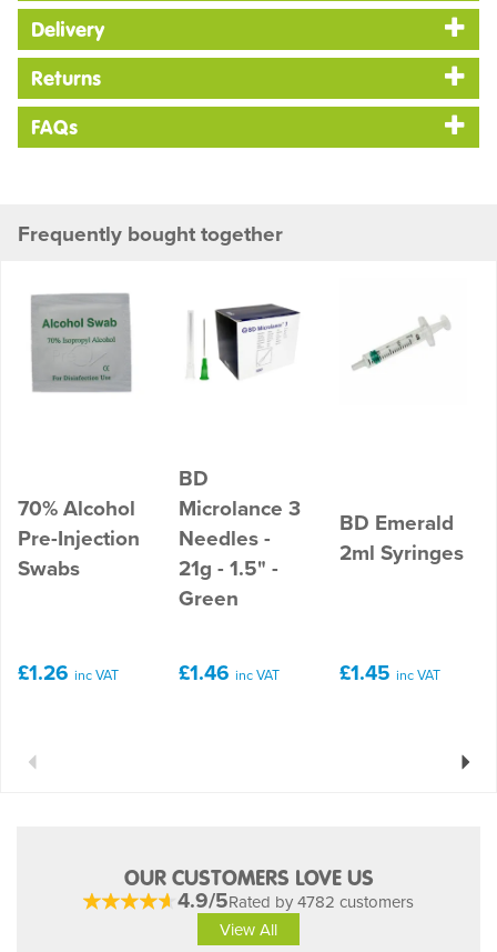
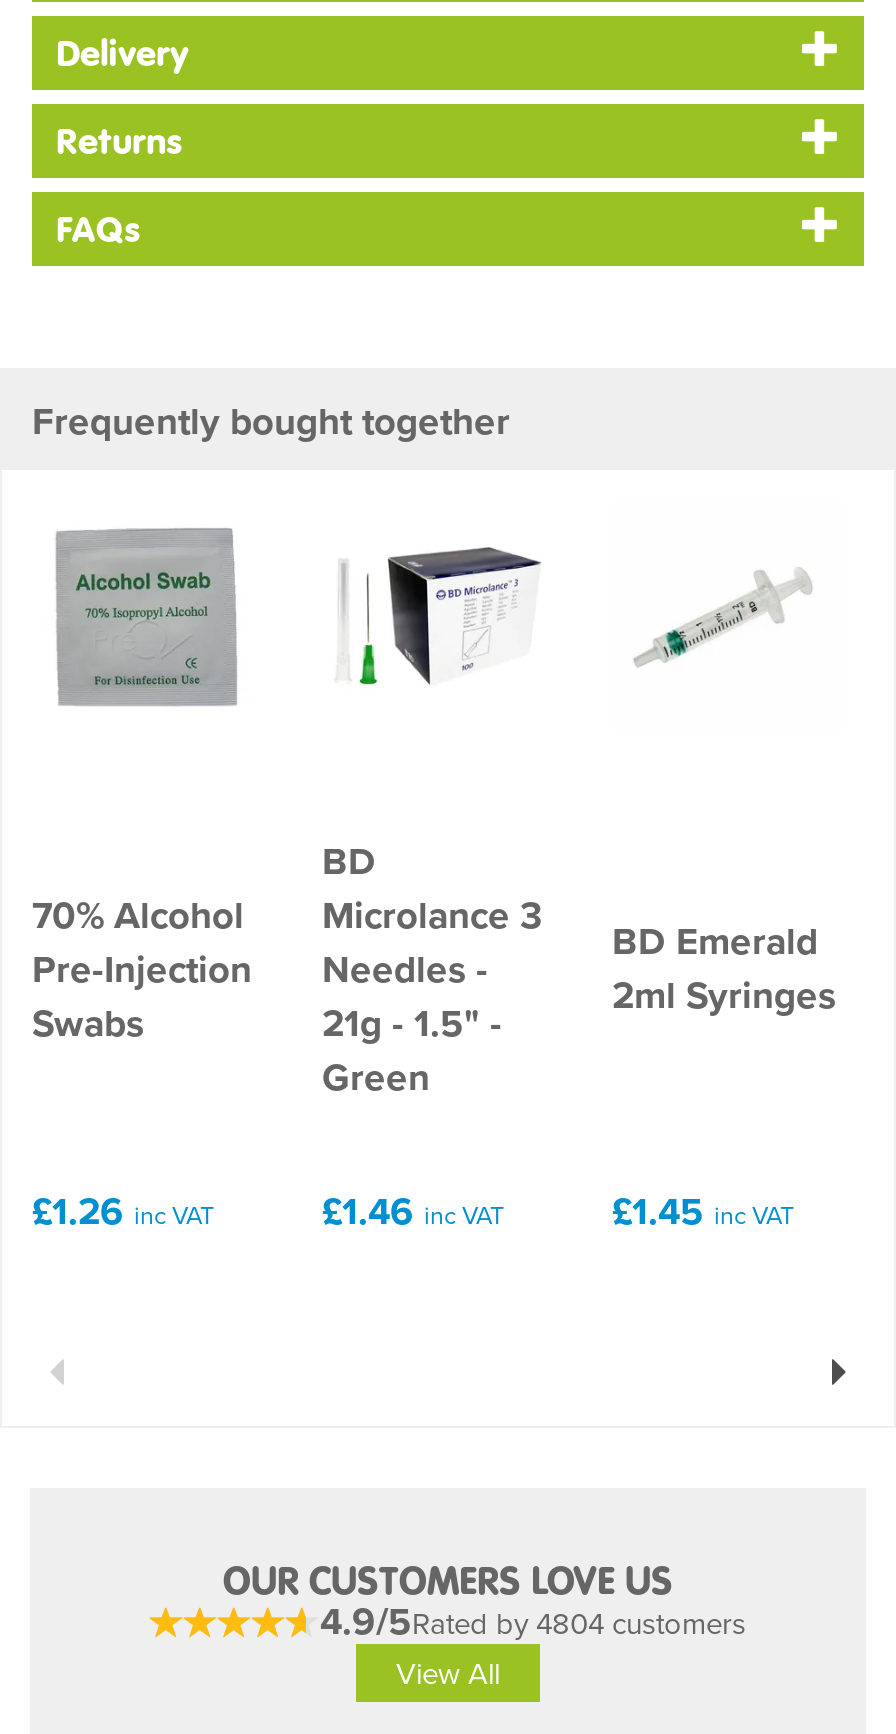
- 4.9/5Rated by 4782 customers
+ 4.9/5Rated by 4804 customers
